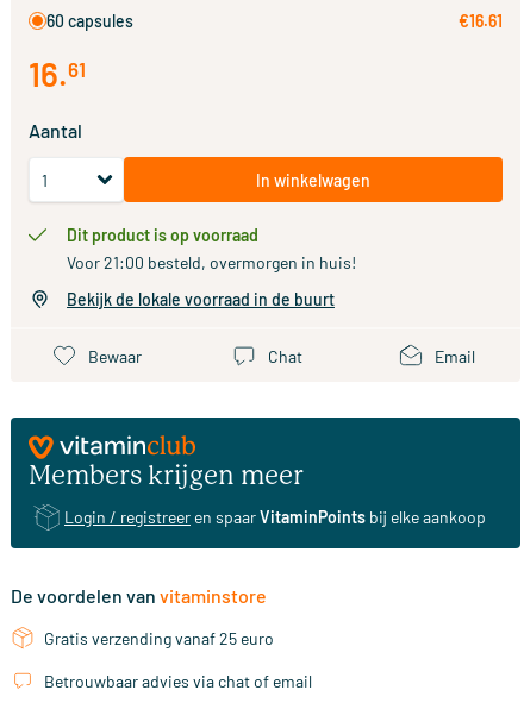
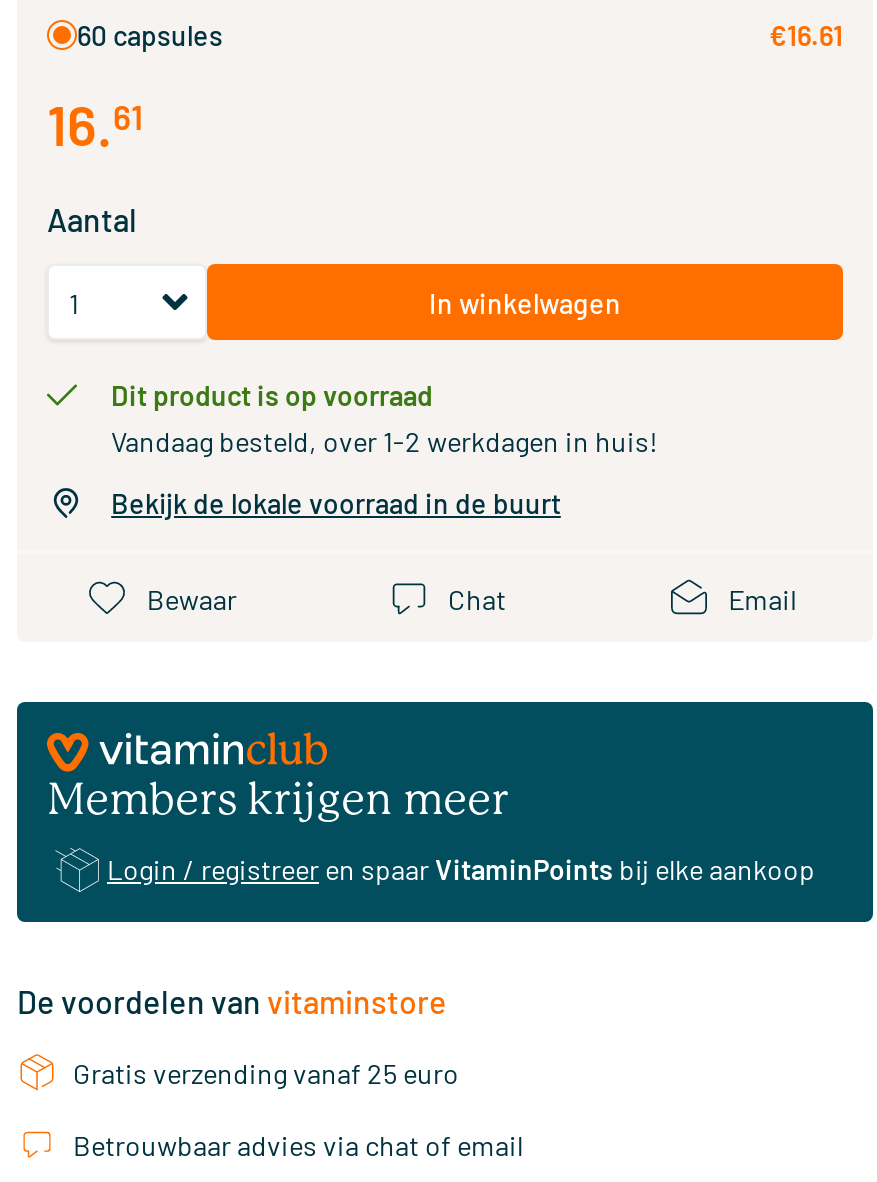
- Voor 21:00 besteld, overmorgen in huis!
+ Vandaag besteld, over 1-2 werkdagen in huis!
